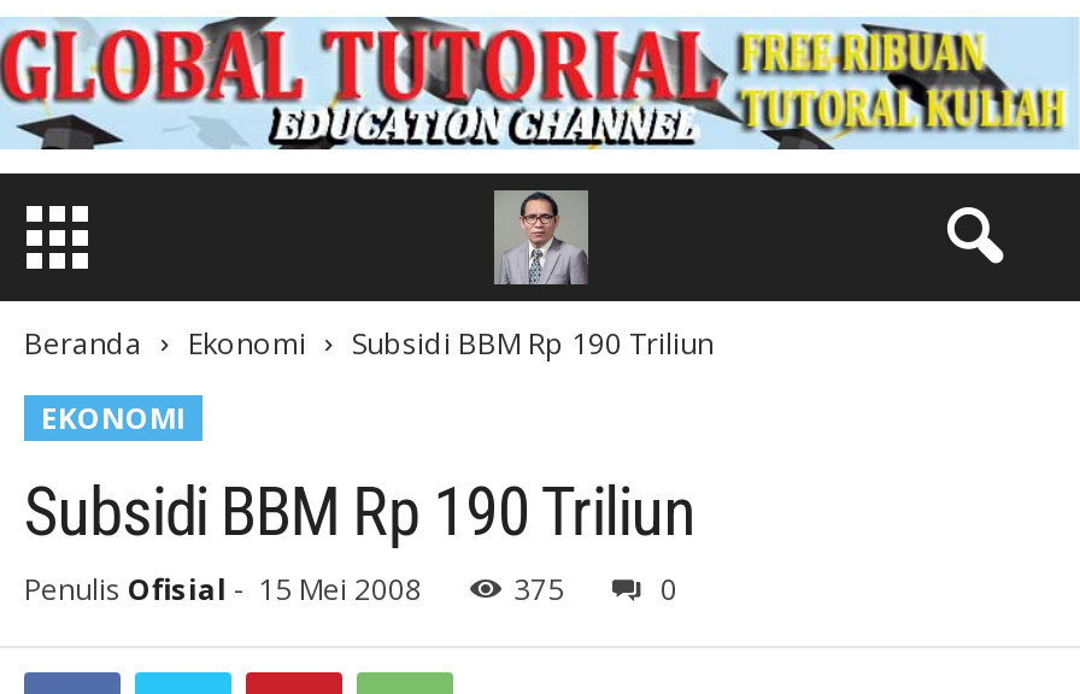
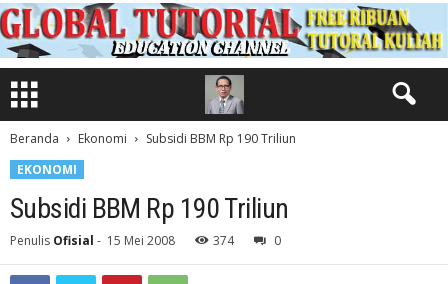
- 375
+ 374
